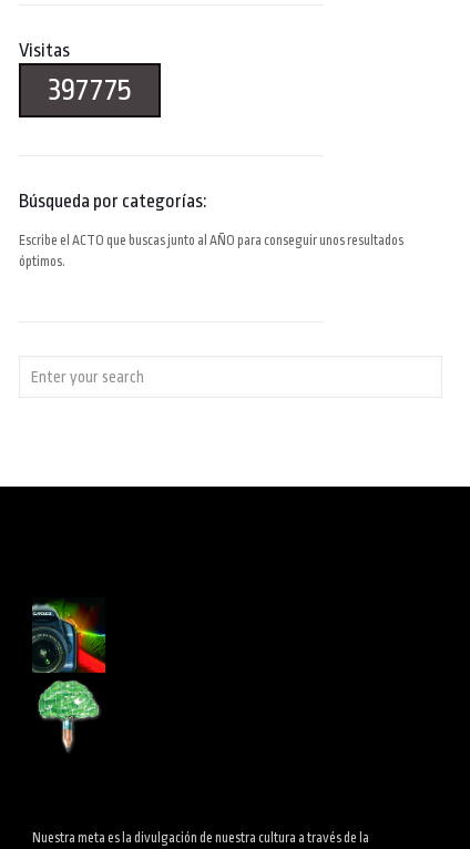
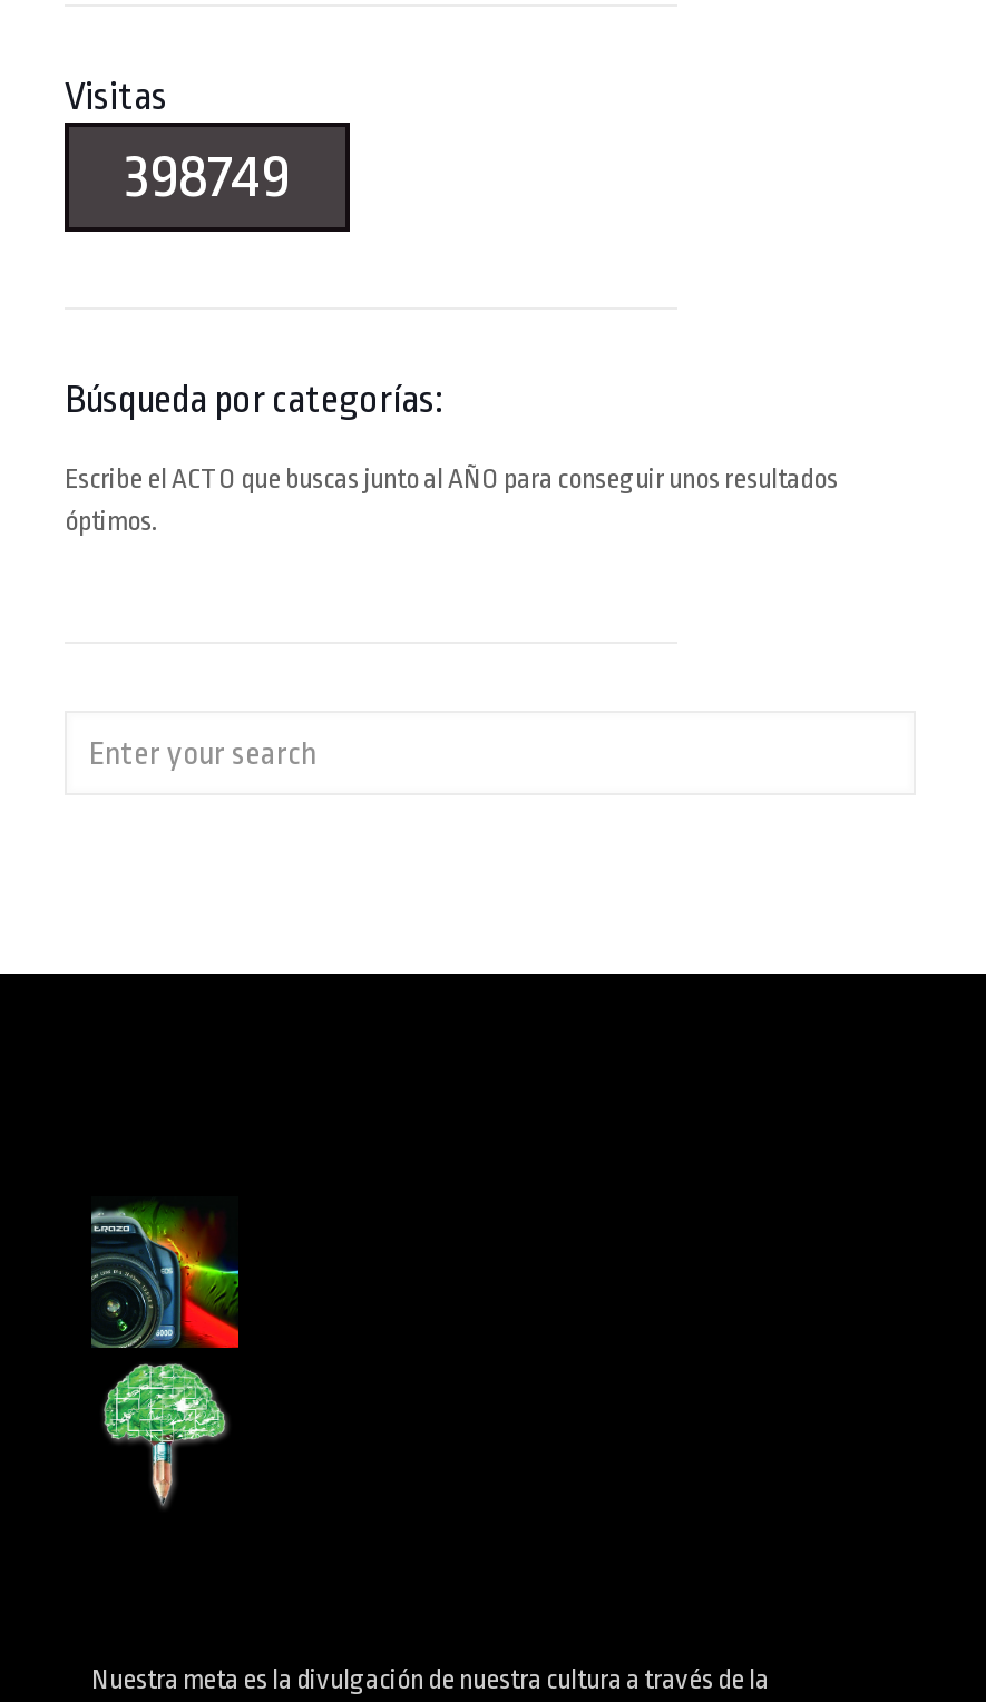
- 397775
+ 398749
